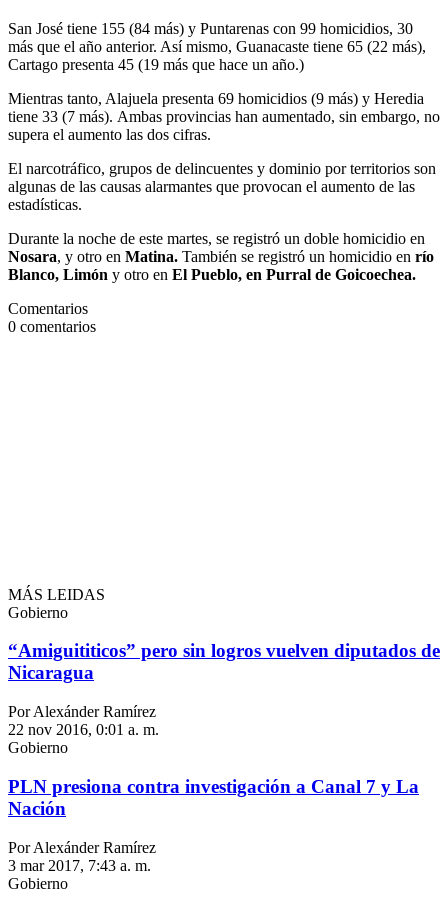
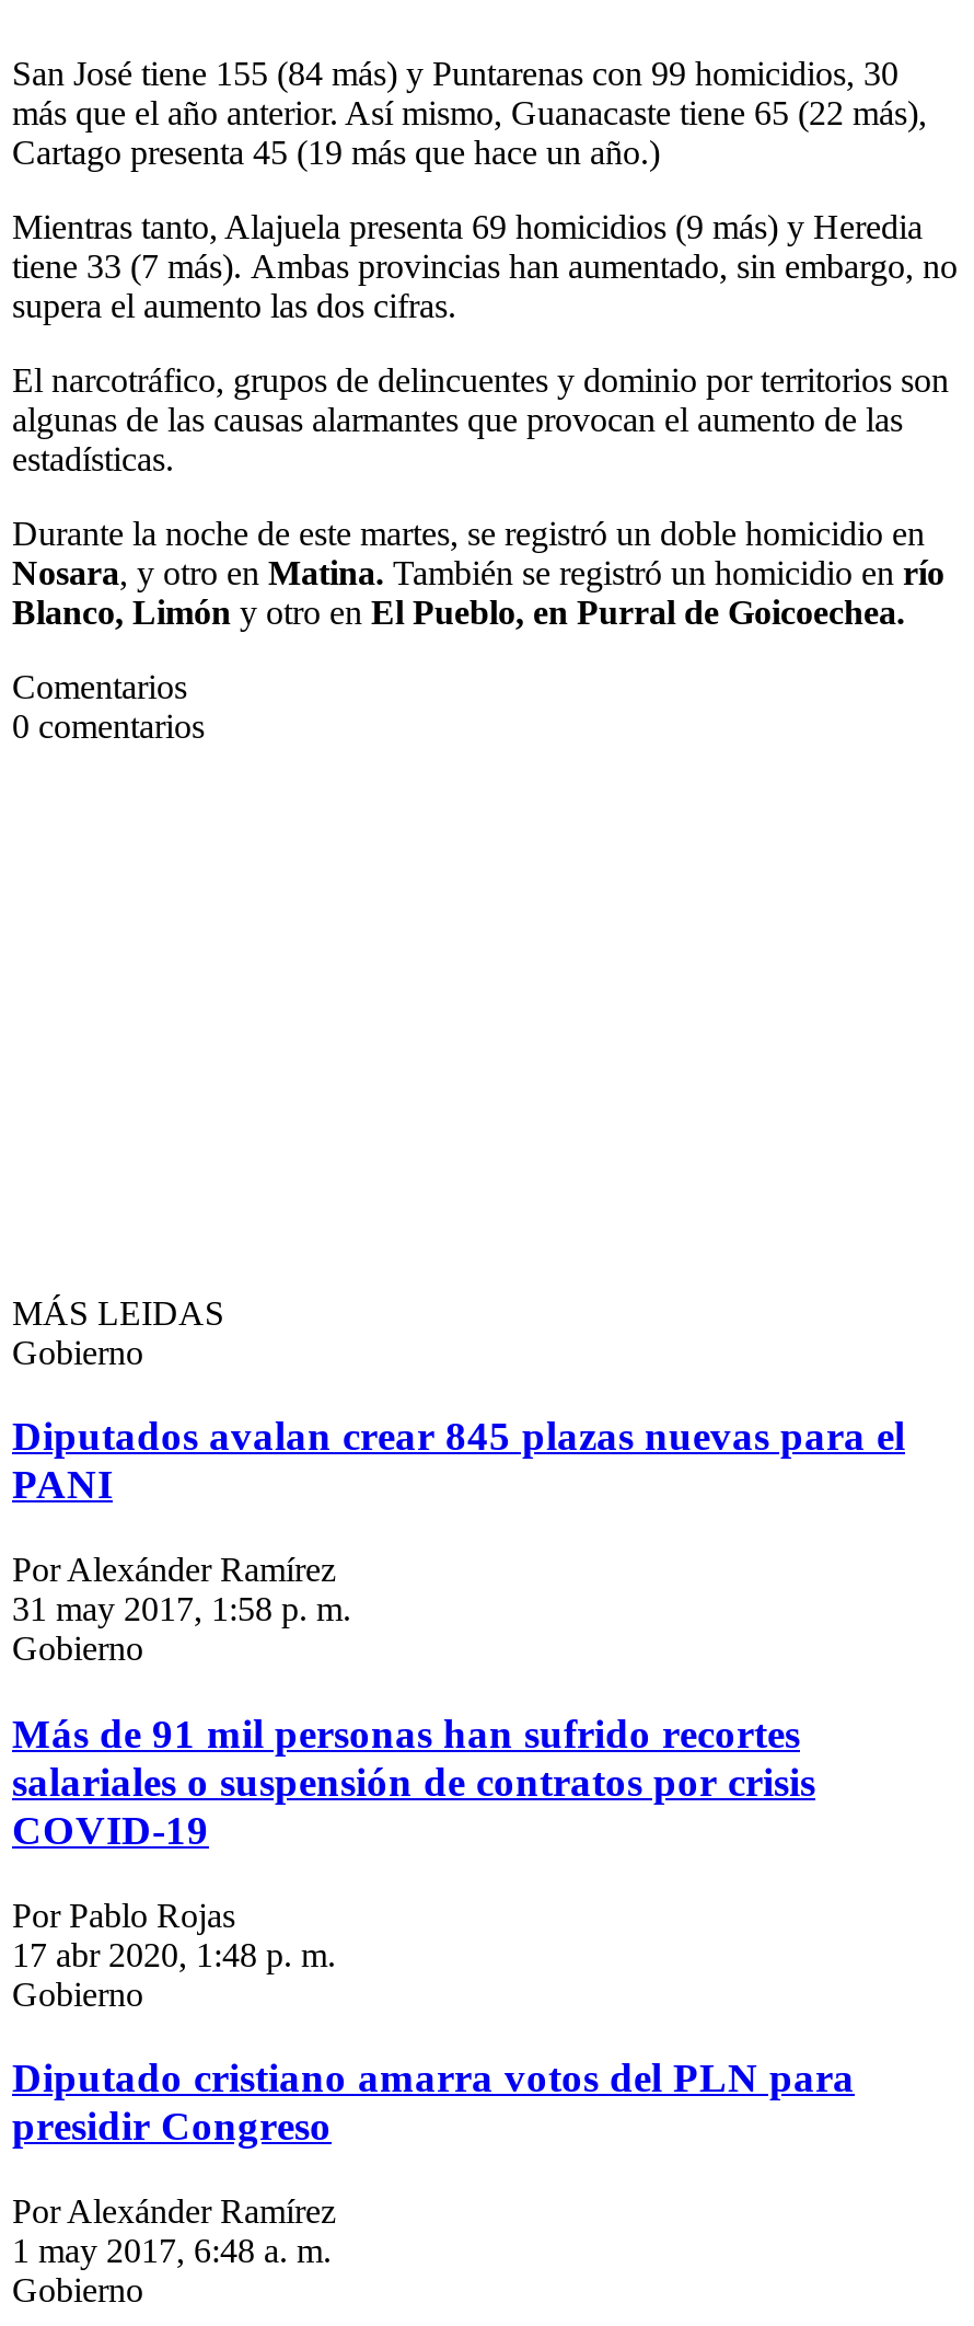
- “Amiguititicos” pero sin logros vuelven diputados de
- Nicaragua
+ Diputados avalan crear 845 plazas nuevas para el
+ PANI

- 22 nov 2016, 0:01 a. m.
+ 31 may 2017, 1:58 p. m.

- PLN presiona contra investigación a Canal 7 y La
- Nación
+ Más de 91 mil personas han sufrido recortes
+ salariales o suspensión de contratos por crisis
+ COVID-19
+ Por Pablo Rojas
+ 17 abr 2020, 1:48 p. m.
+ Gobierno
+ Diputado cristiano amarra votos del PLN para
+ presidir Congreso

- 3 mar 2017, 7:43 a. m.
+ 1 may 2017, 6:48 a. m.
